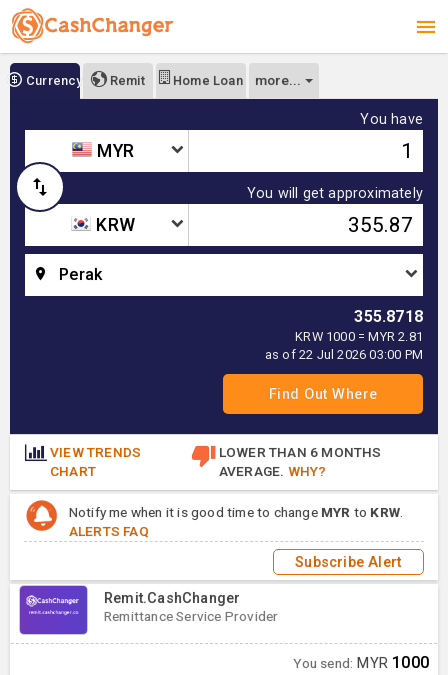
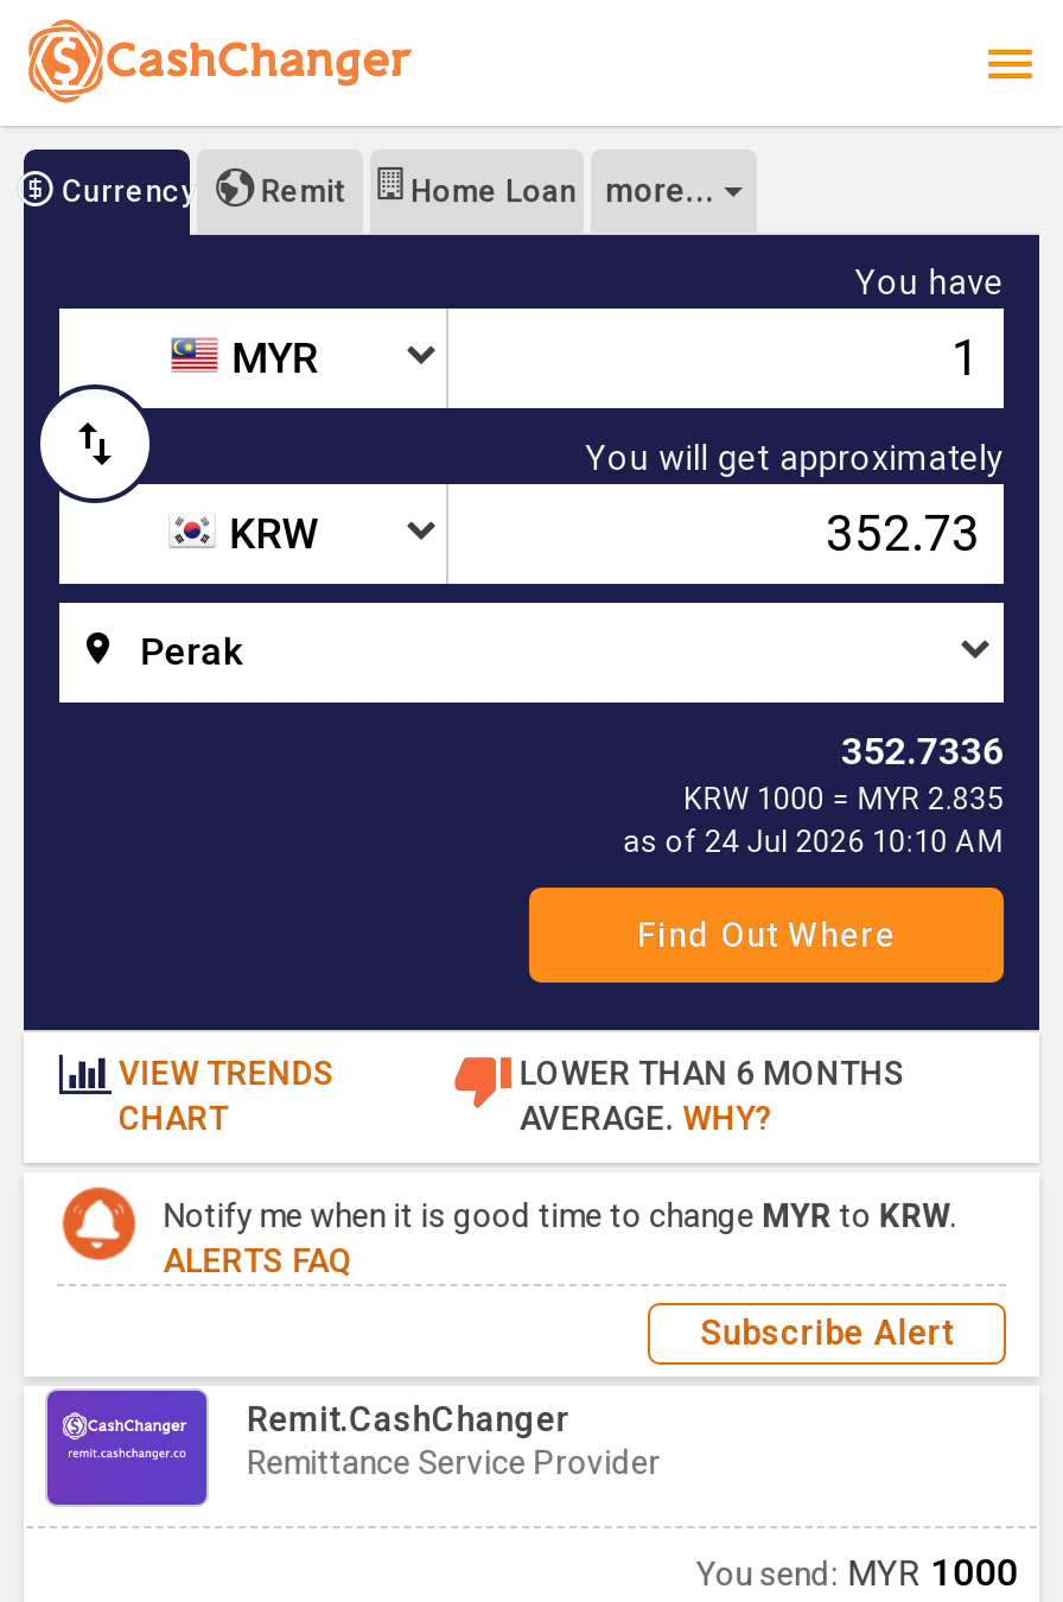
- 355.8718
+ 352.7336

- KRW 1000 = MYR 2.81
+ KRW 1000 = MYR 2.835

- as of 22 Jul 2026 03:00 PM
+ as of 24 Jul 2026 10:10 AM
